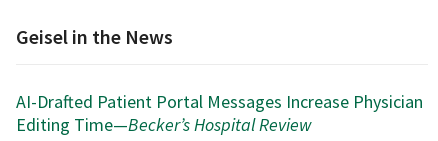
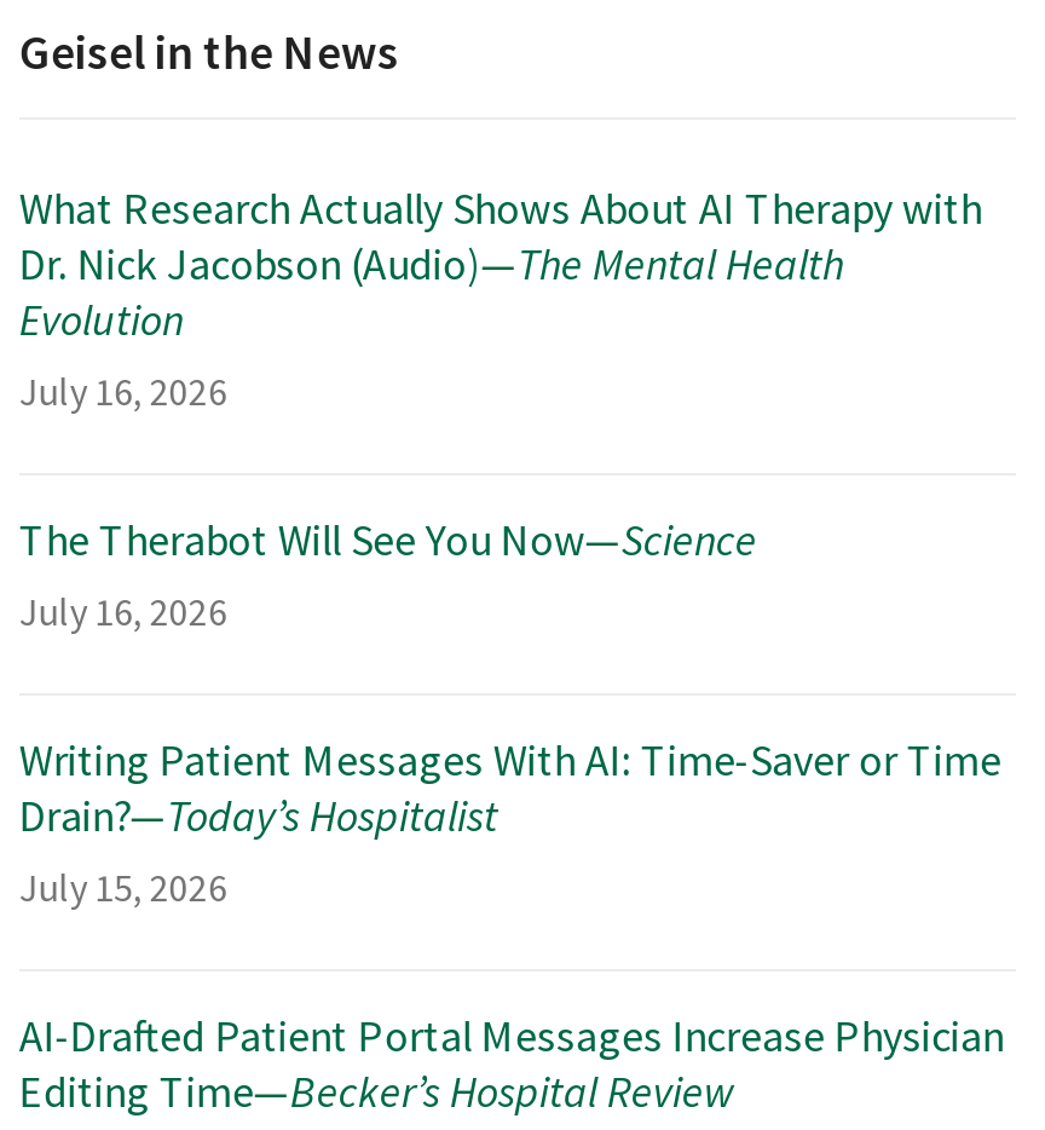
+ What Research Actually Shows About AI Therapy with
+ Dr. Nick Jacobson (Audio)—The Mental Health
+ Evolution
+ July 16, 2026
+ The Therabot Will See You Now—Science
+ July 16, 2026
+ Writing Patient Messages With AI: Time-Saver or Time
+ Drain?—Today’s Hospitalist
+ July 15, 2026
